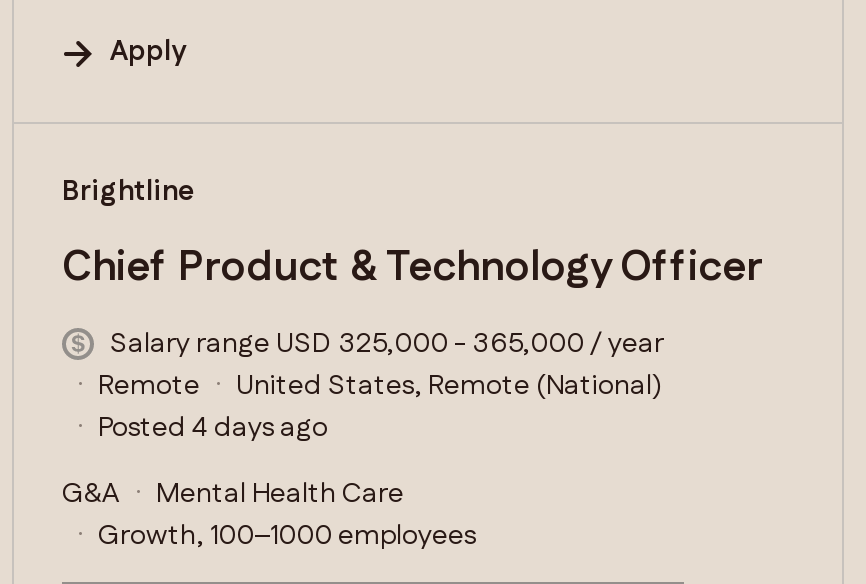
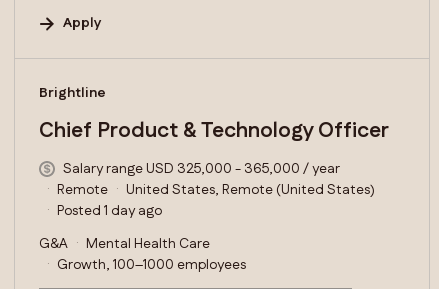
- United States, Remote (National)
- Posted 4 days ago
+ United States, Remote (United States)
+ Posted 1 day ago
